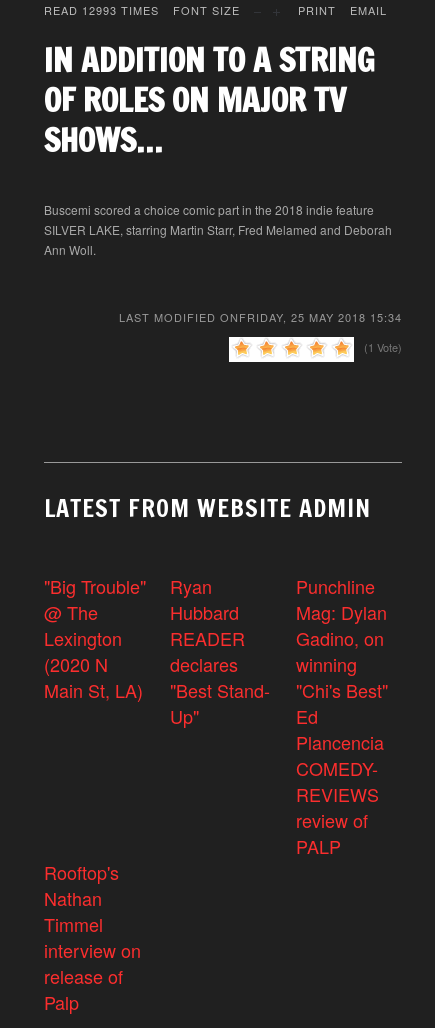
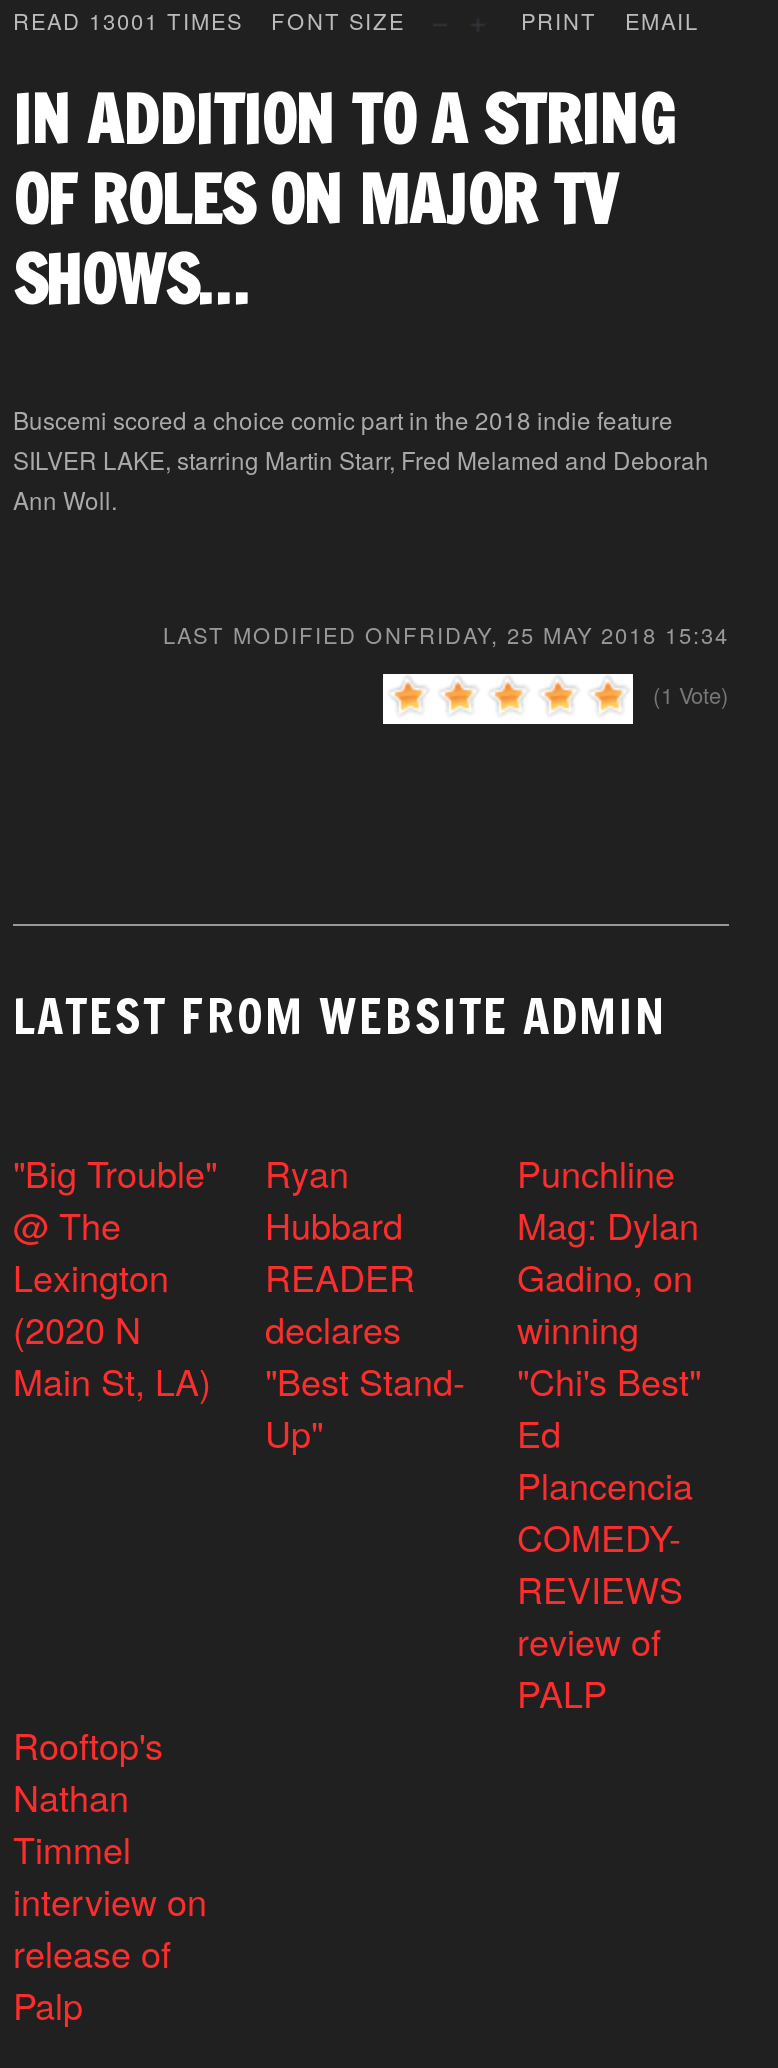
- READ 12993 TIMES FONT SIZE
+ READ 13001 TIMES FONT SIZE
